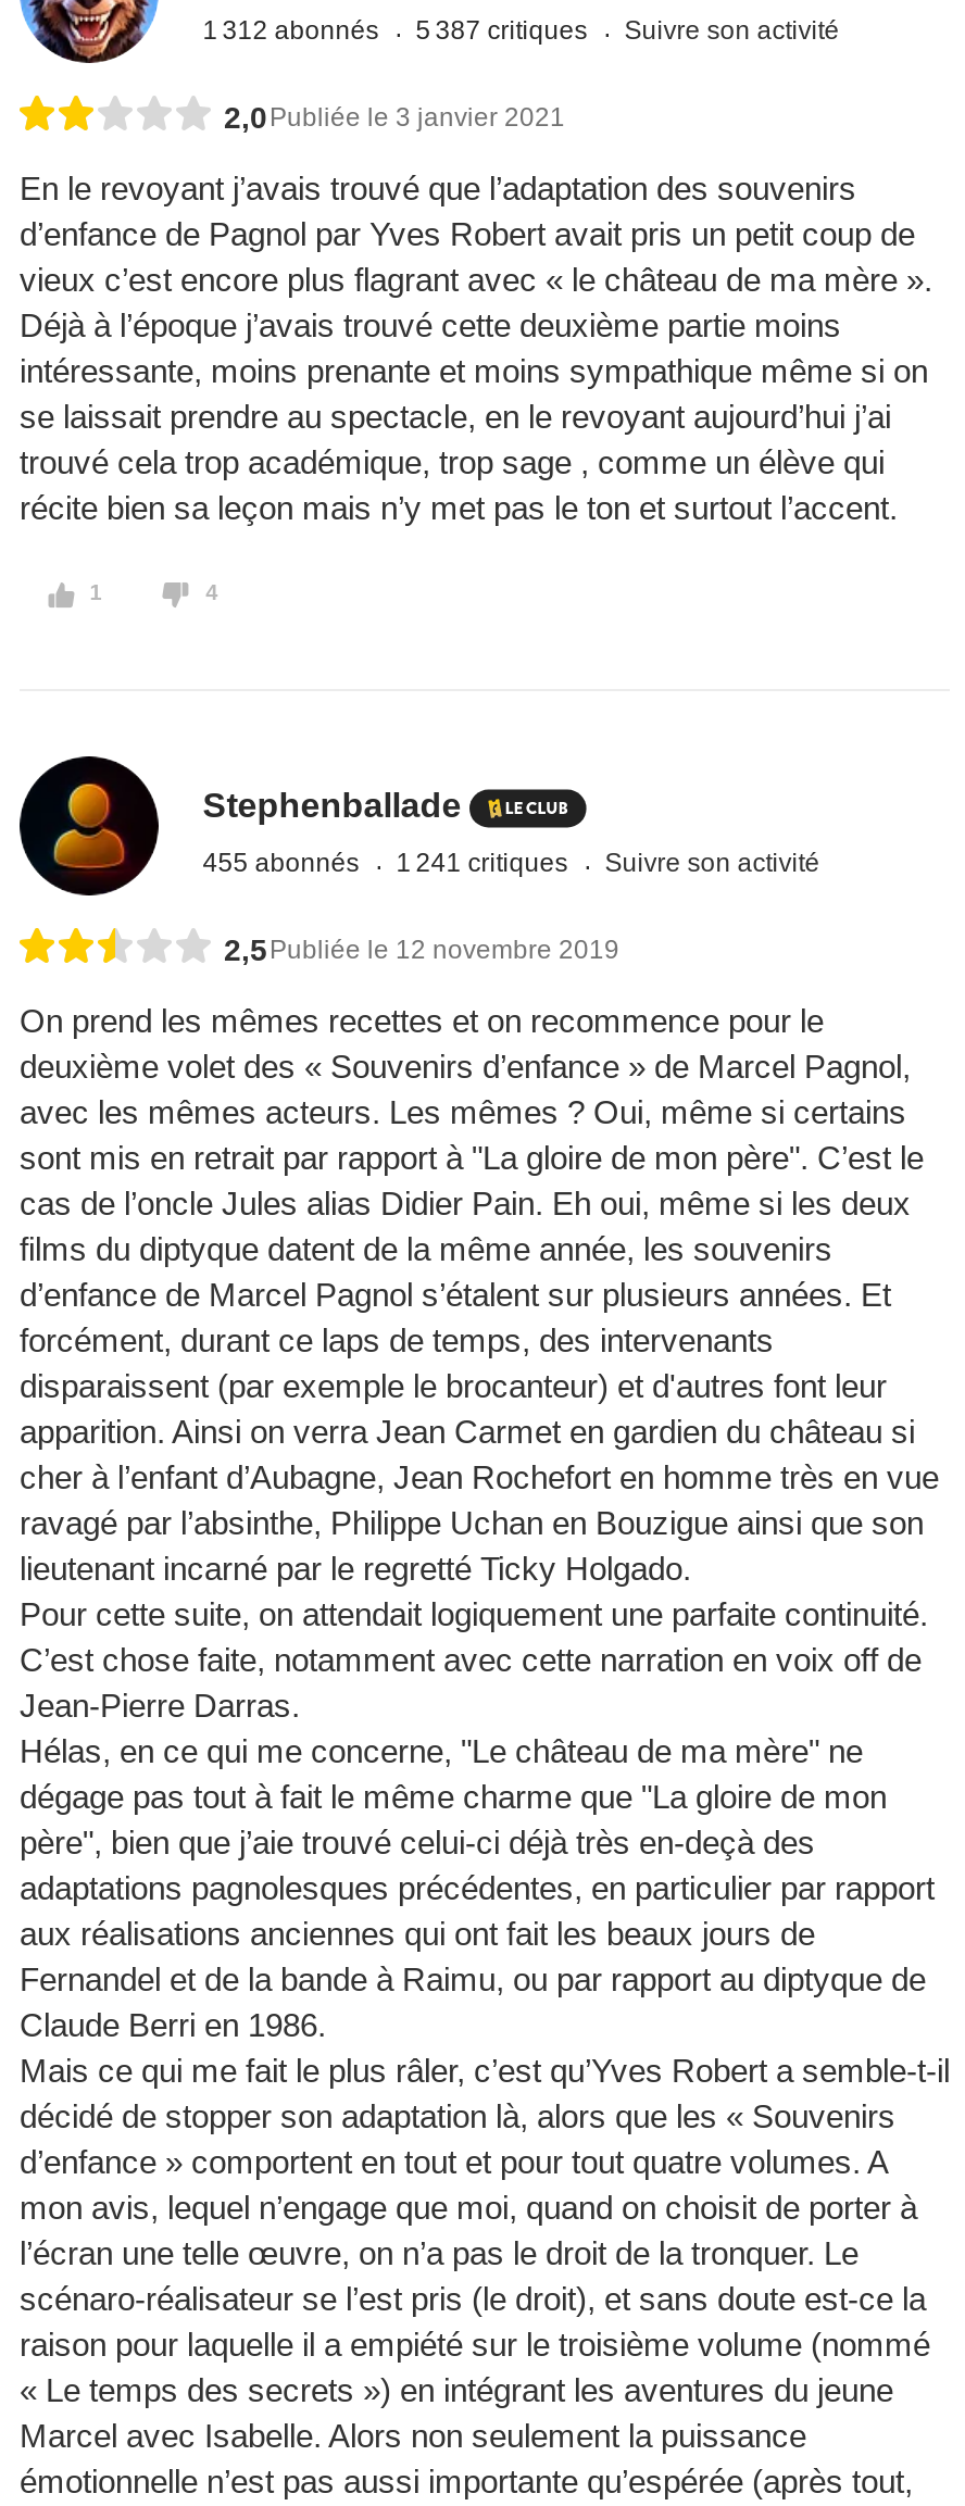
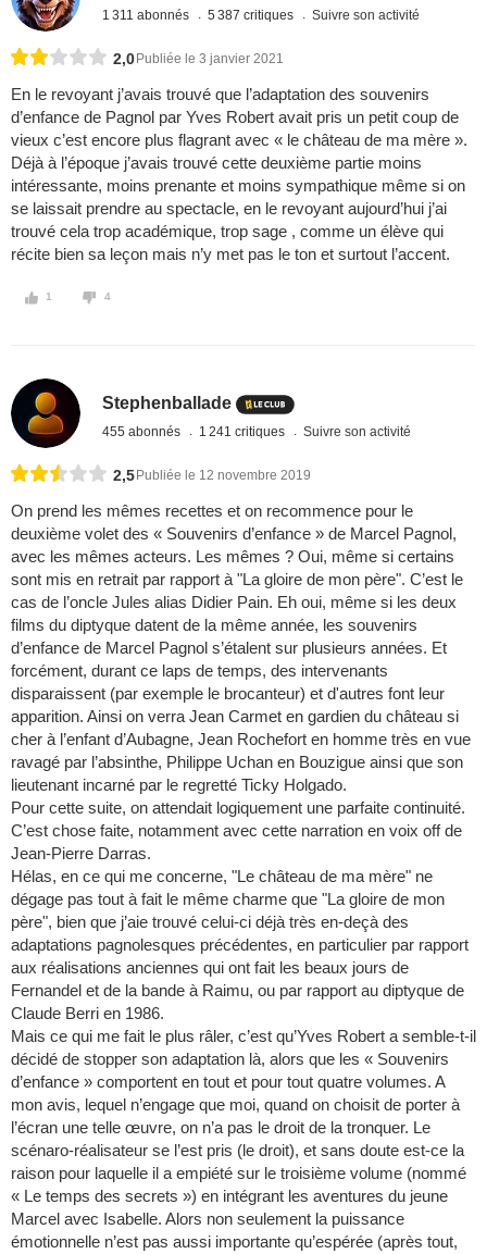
- 1 312 abonnés 5 387 critiques Suivre son activité
+ 1 311 abonnés 5 387 critiques Suivre son activité
